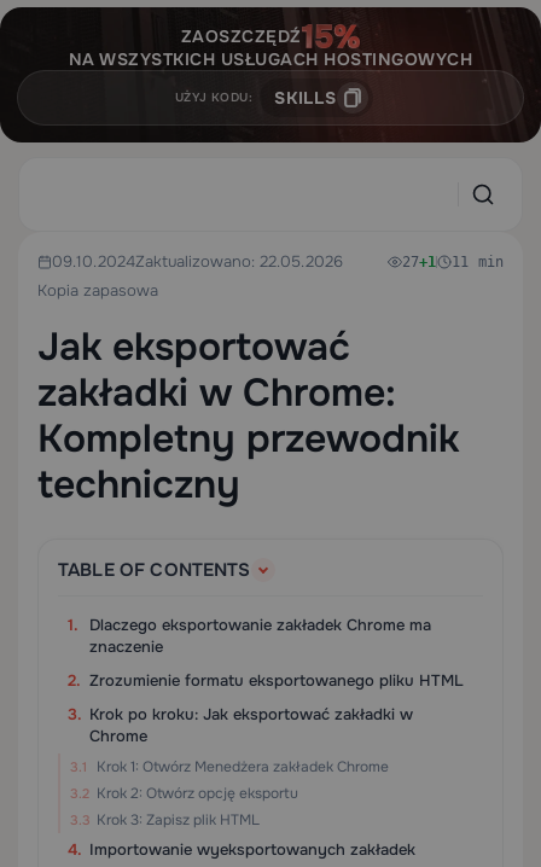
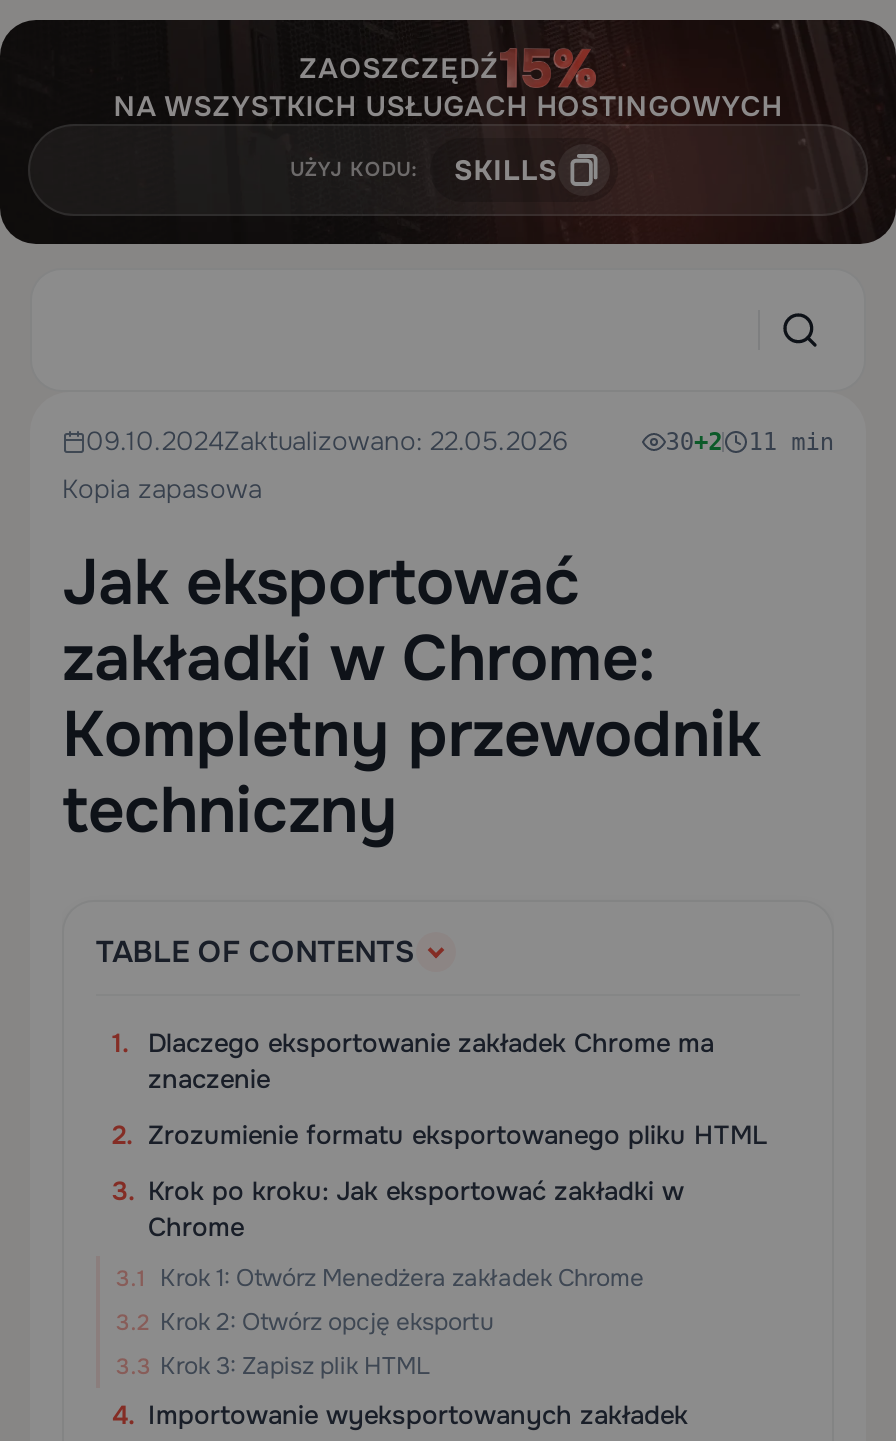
- 27+1 11 min
+ 30+2 11 min
